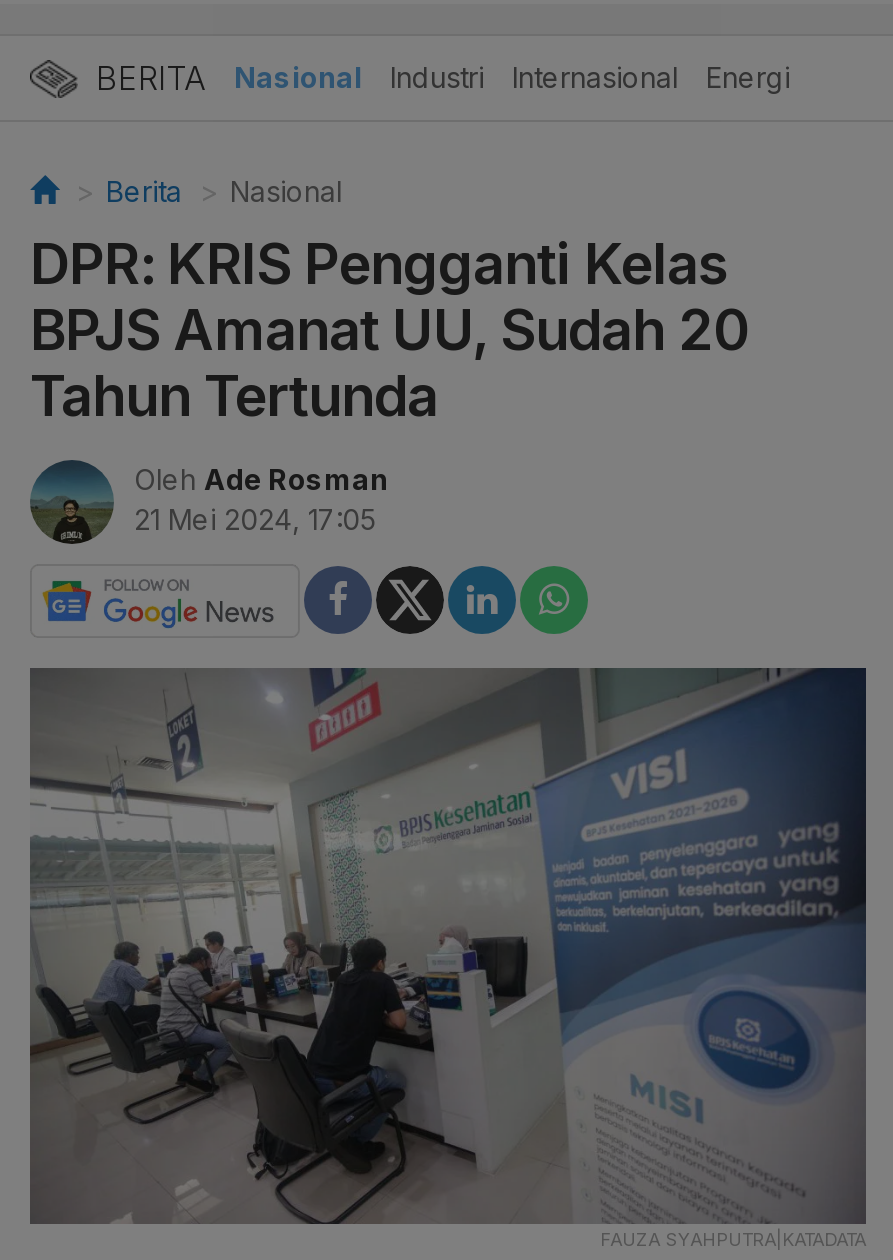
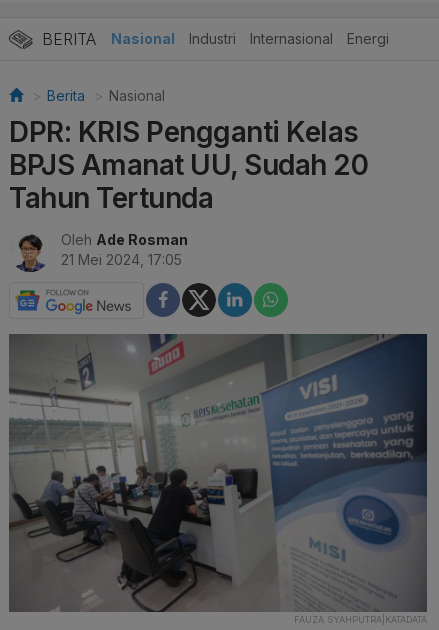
- [image]
+ [image]
